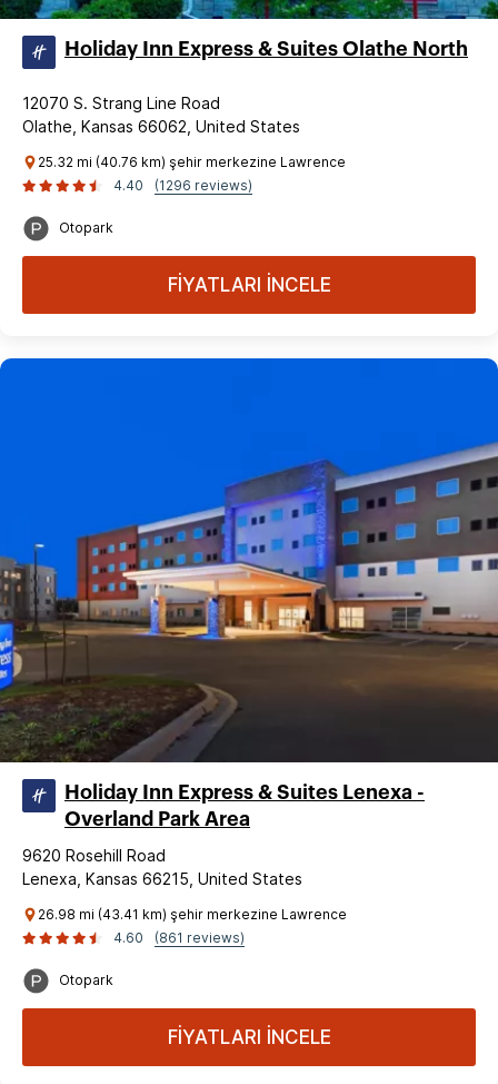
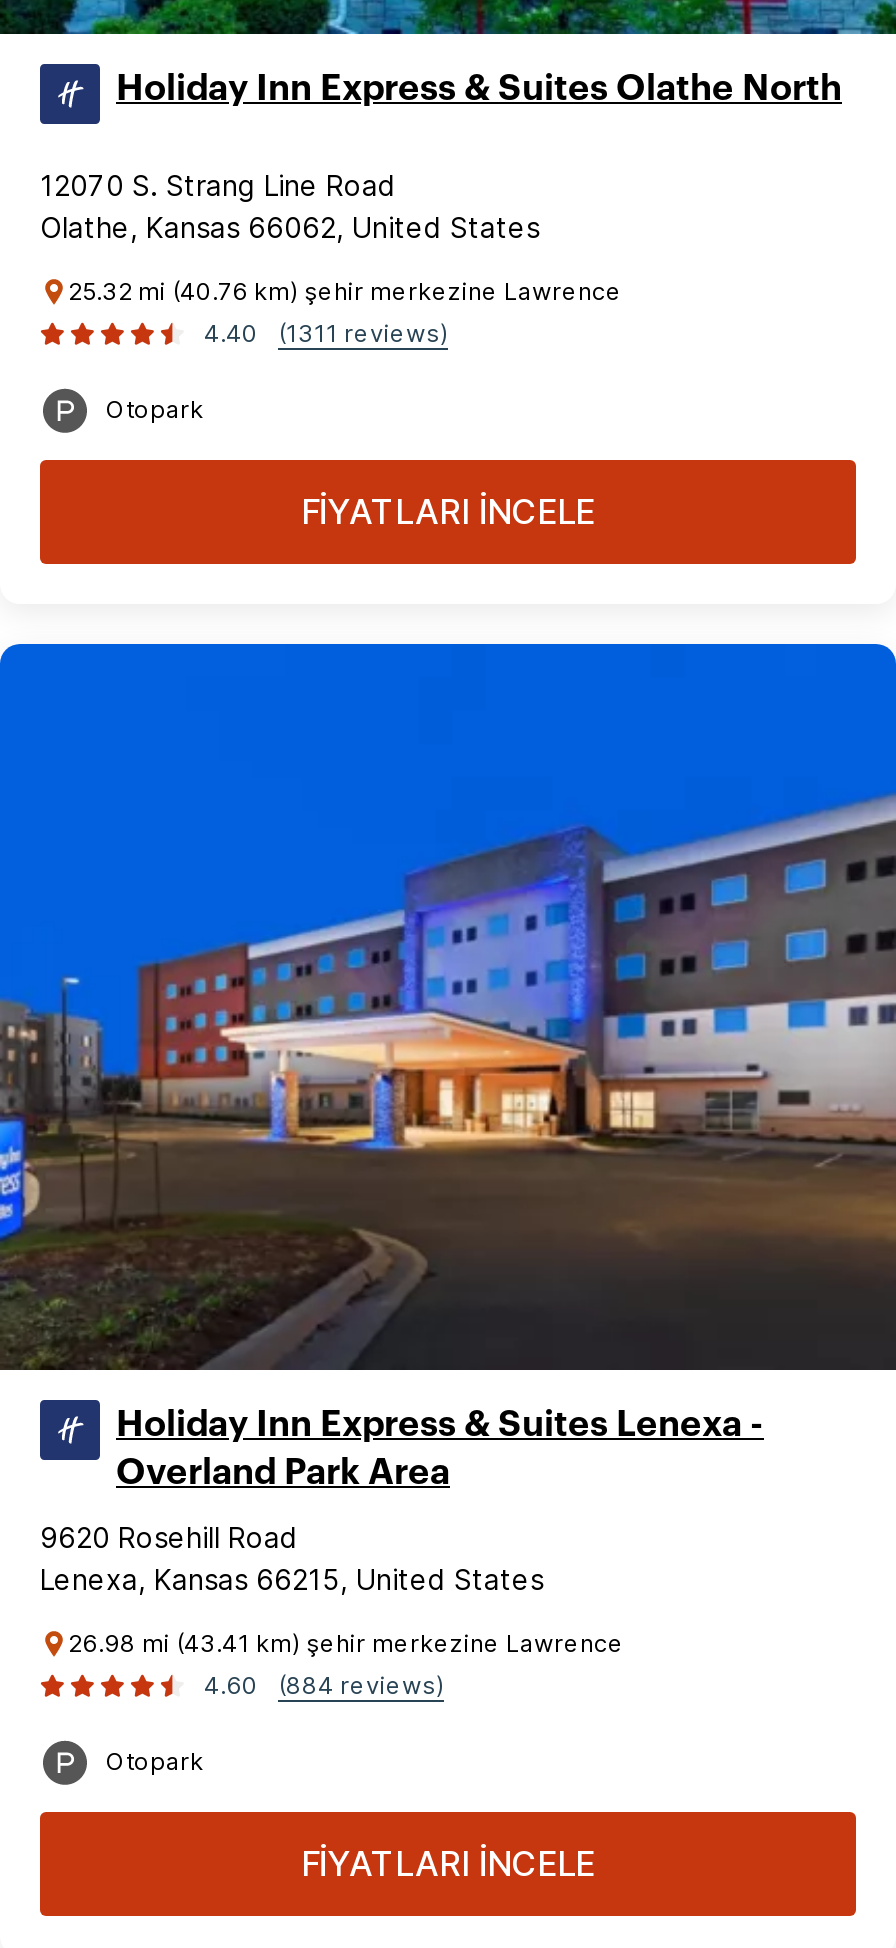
- 4.40 (1296 reviews)
+ 4.40 (1311 reviews)

- 4.60 (861 reviews)
+ 4.60 (884 reviews)
